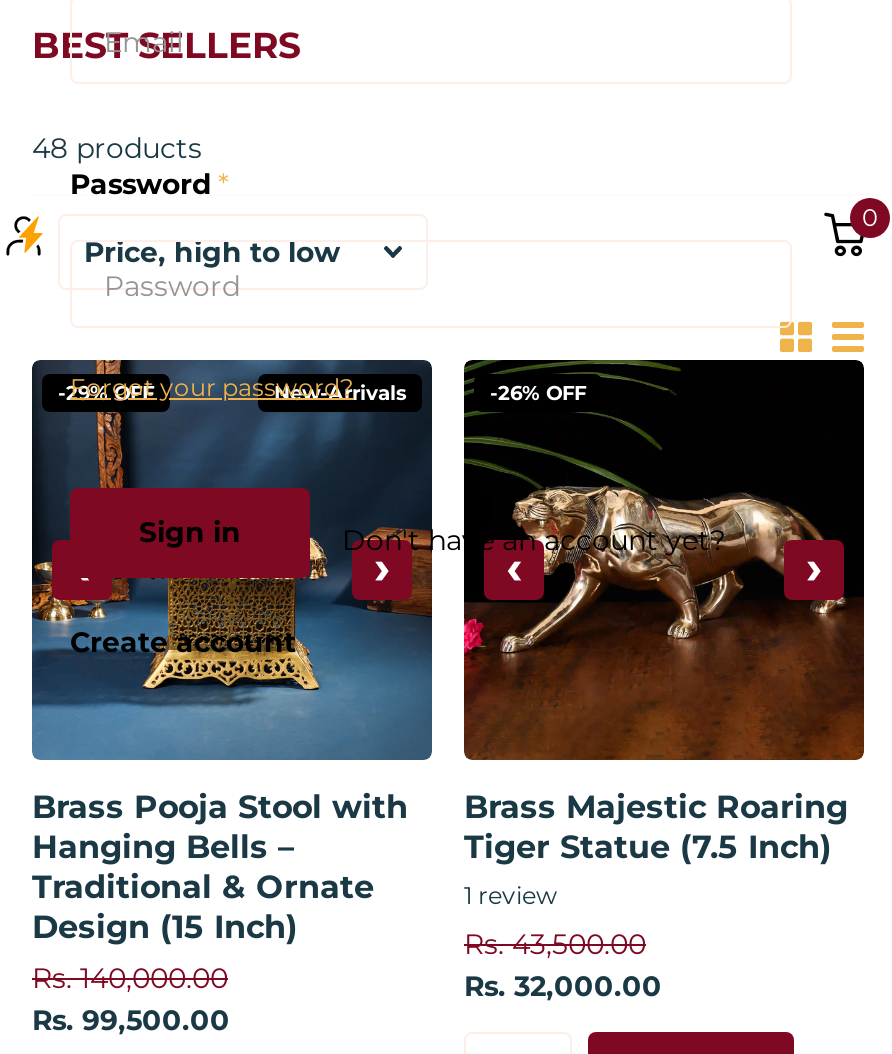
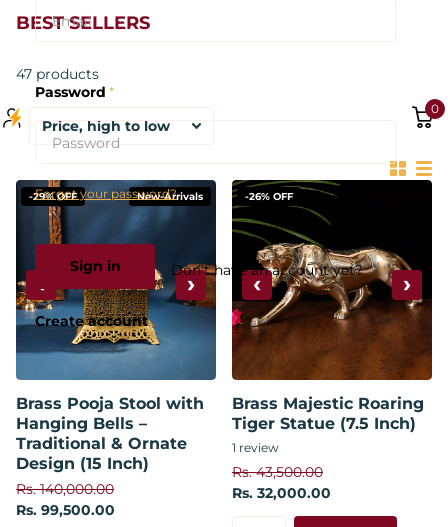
- 48 products
+ 47 products
